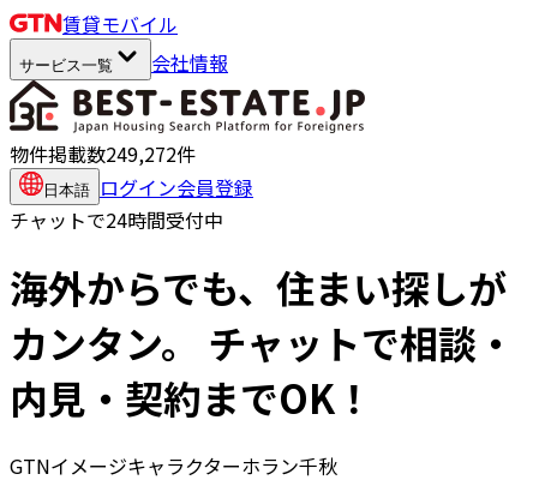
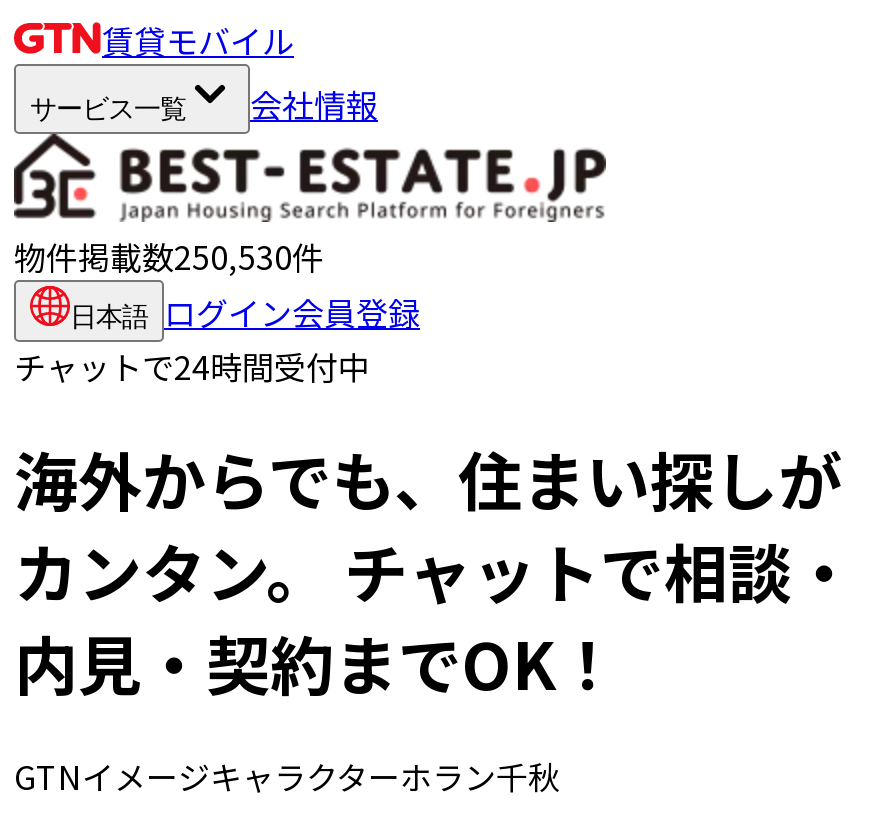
- 物件掲載数249,272件
+ 物件掲載数250,530件
